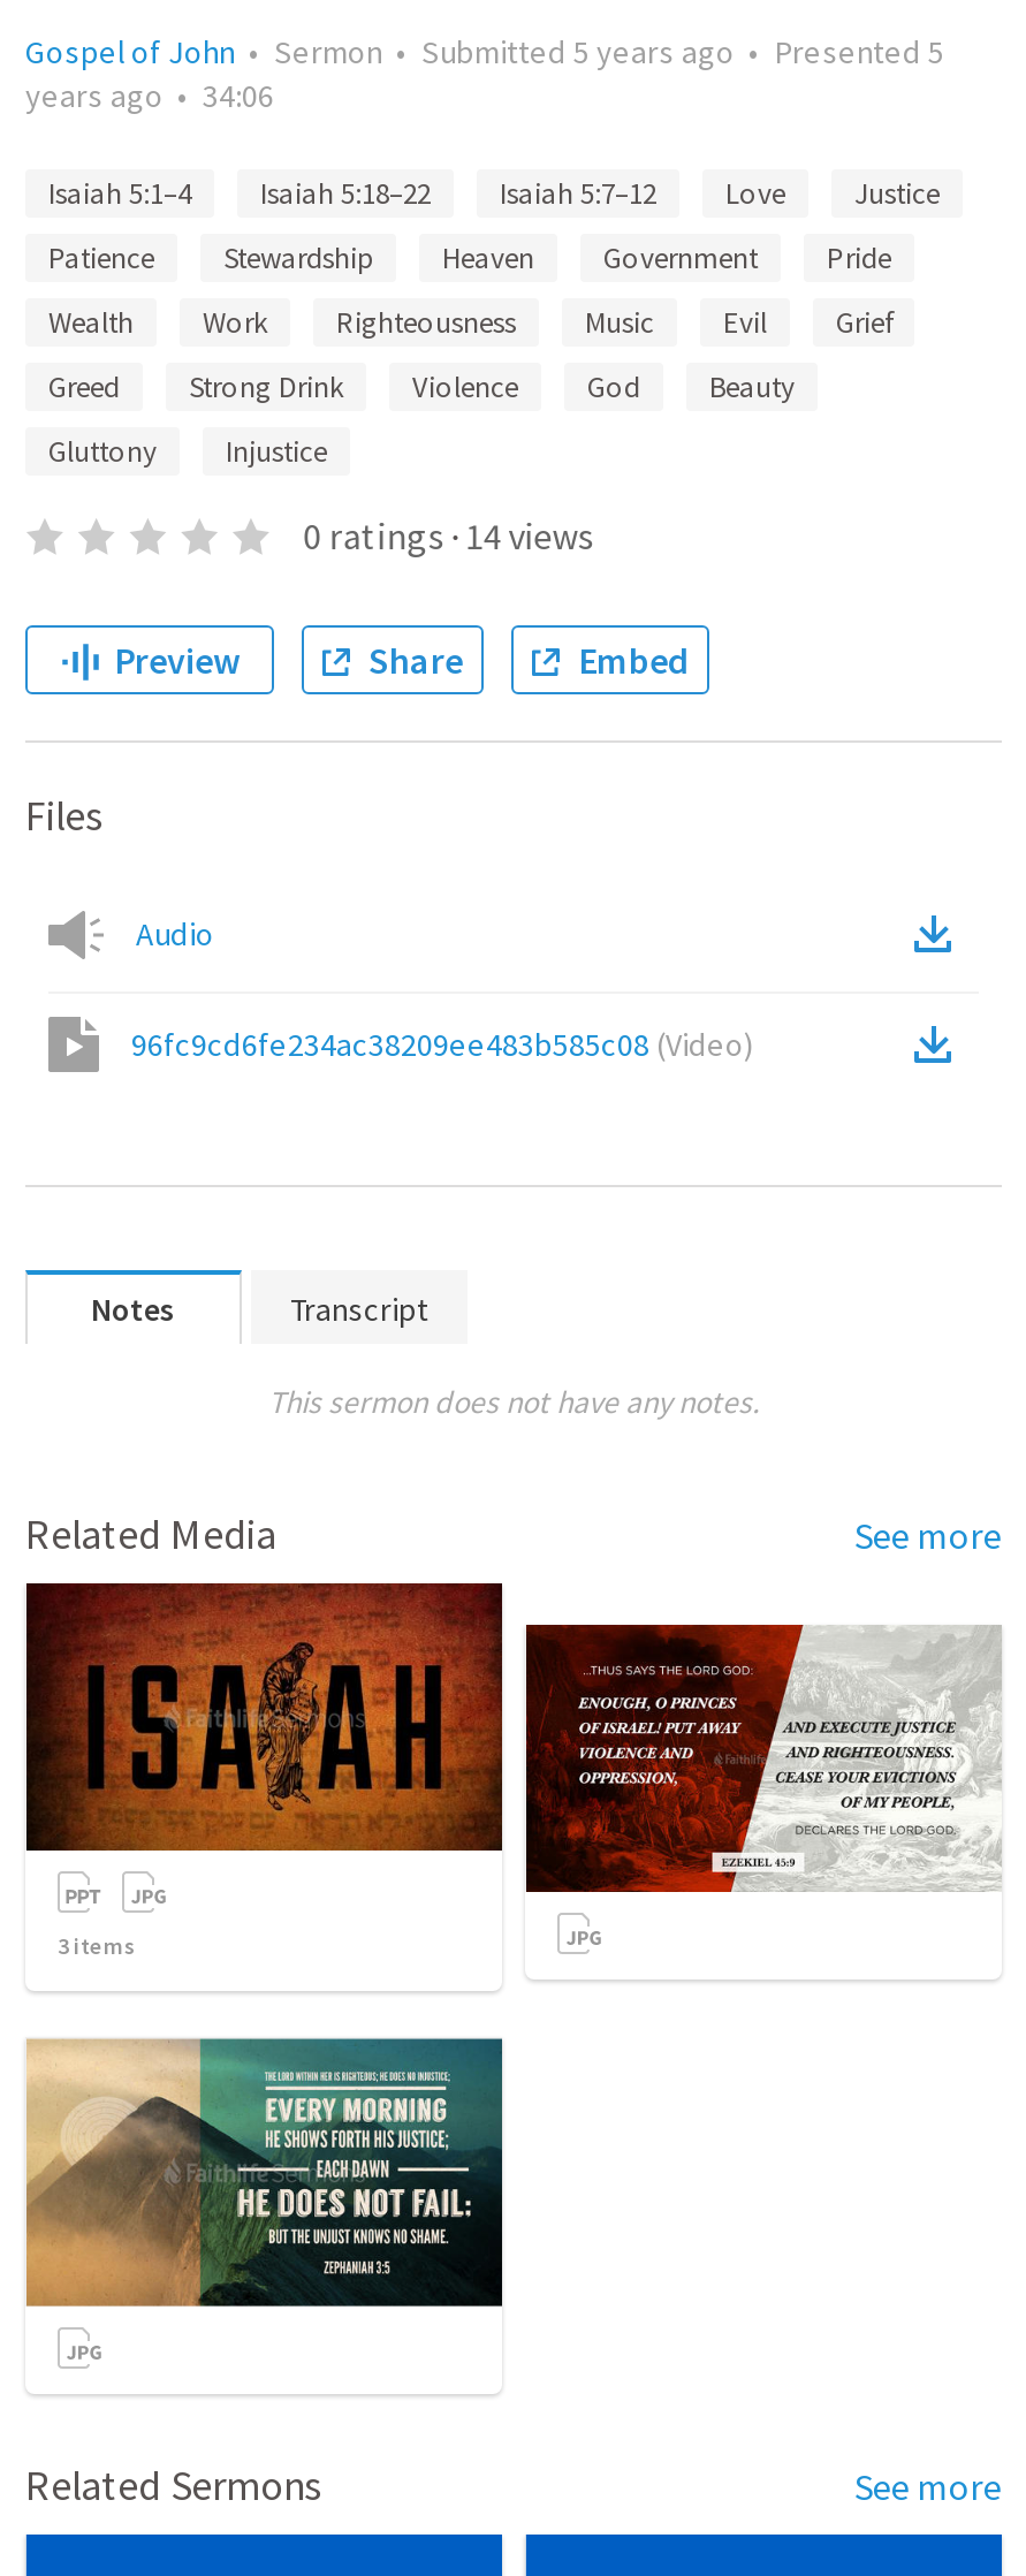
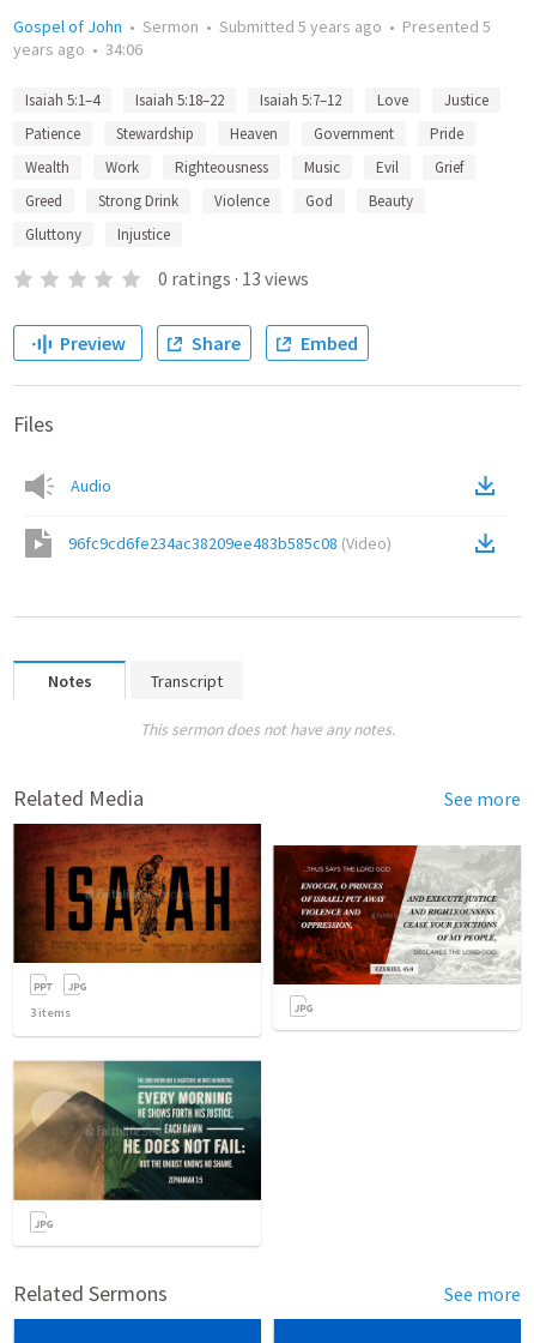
- 0 ratings · 14 views
+ 0 ratings · 13 views
